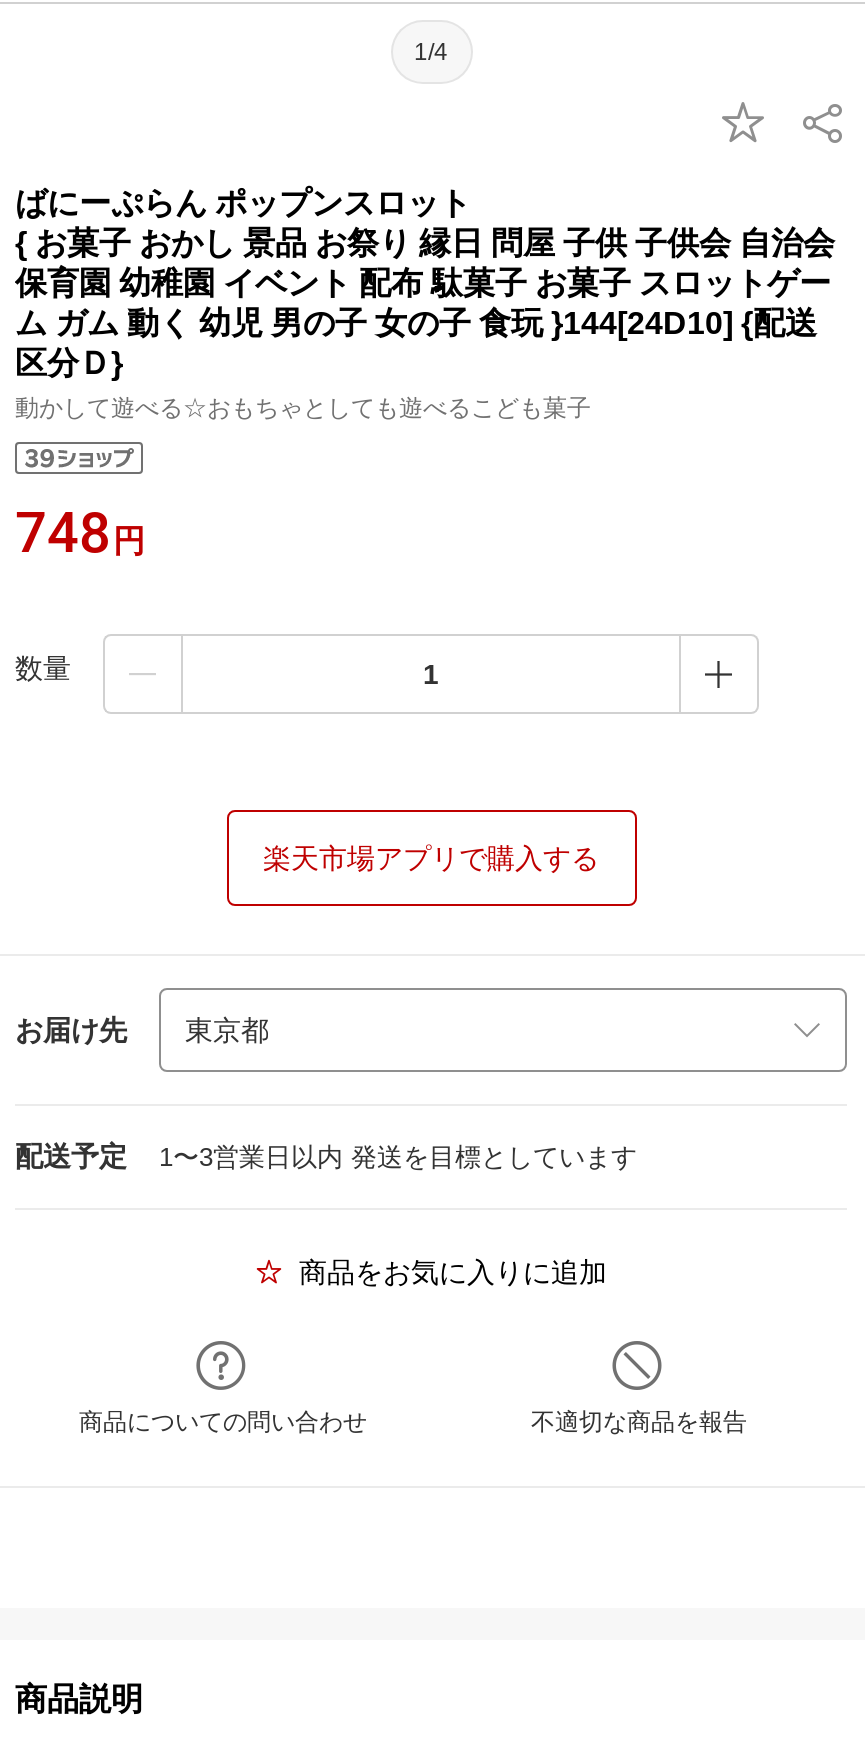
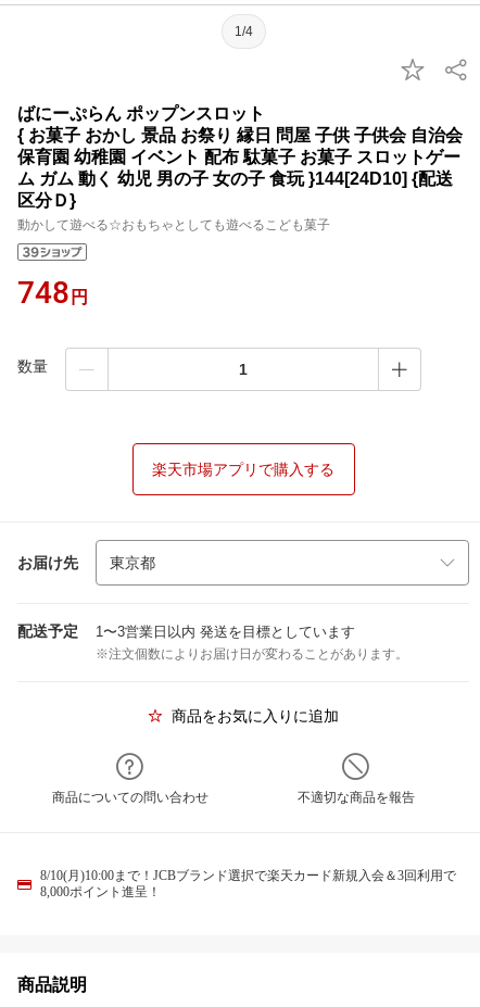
+ ※注文個数によりお届け日が変わることがあります。

+ 8/10(月)10:00まで！JCBブランド選択で楽天カード新規入会＆3回利用で
+ 8,000ポイント進呈！
